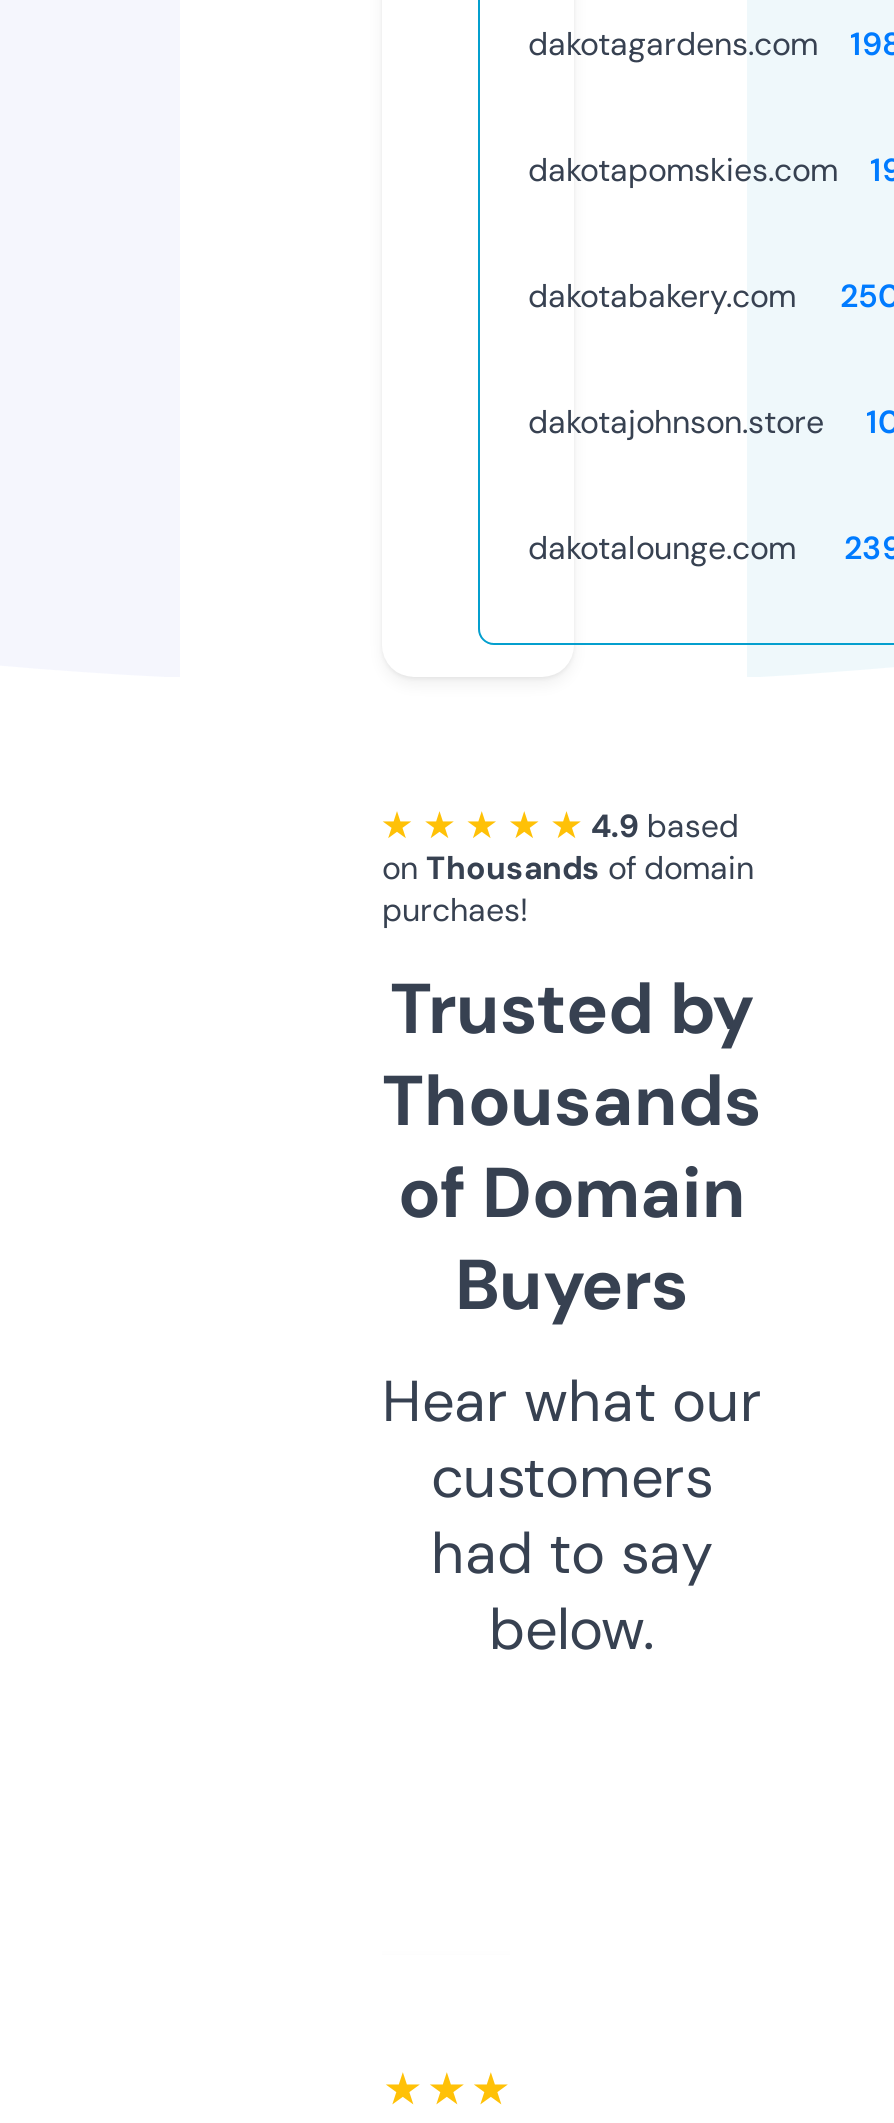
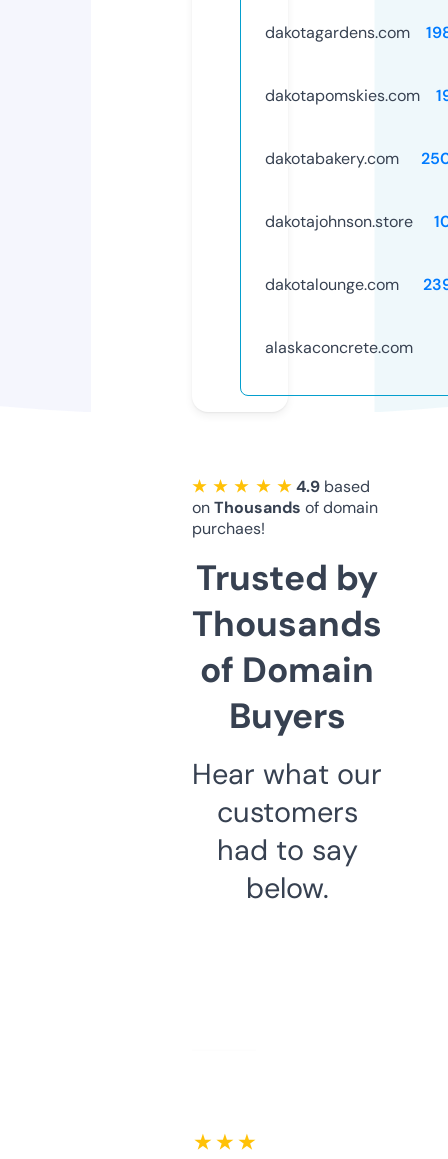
+ alaskaconcrete.com
